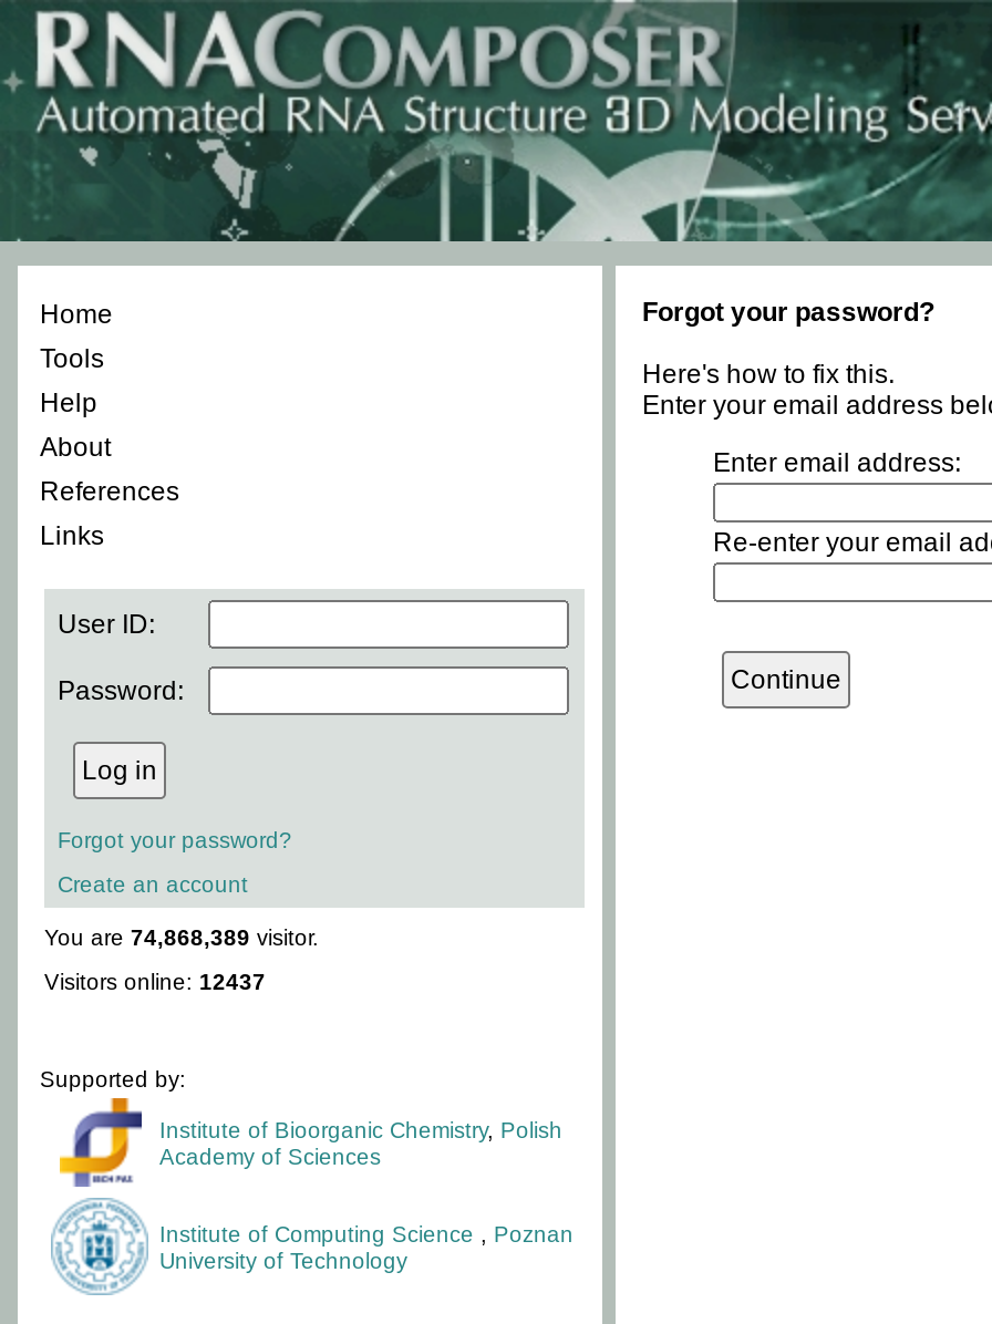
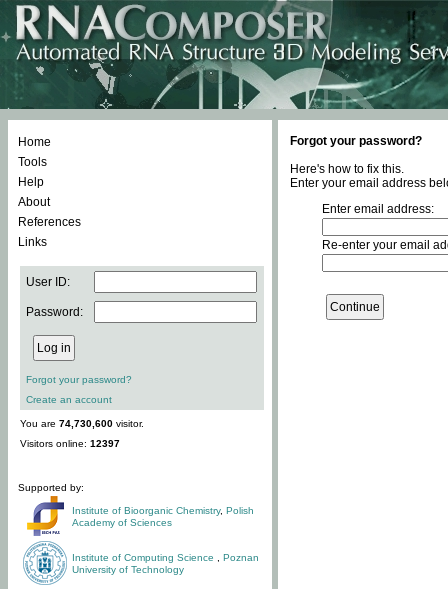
- You are 74,868,389 visitor.
+ You are 74,730,600 visitor.

- Visitors online: 12437
+ Visitors online: 12397
